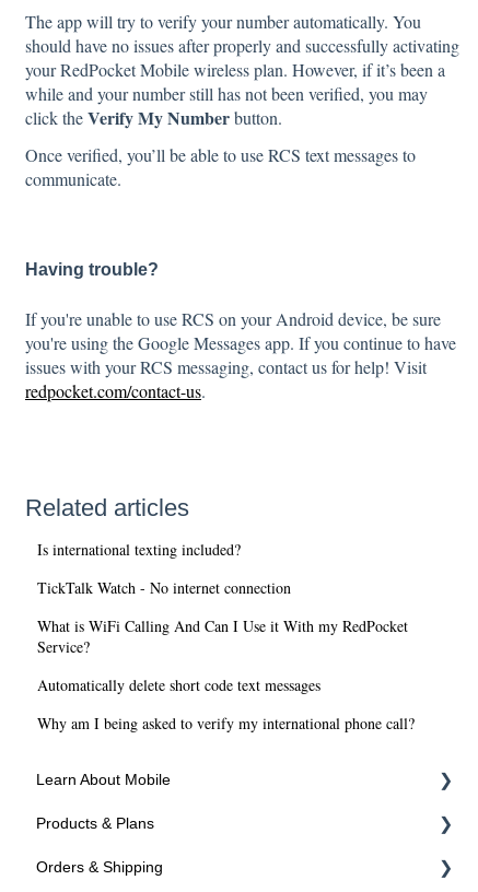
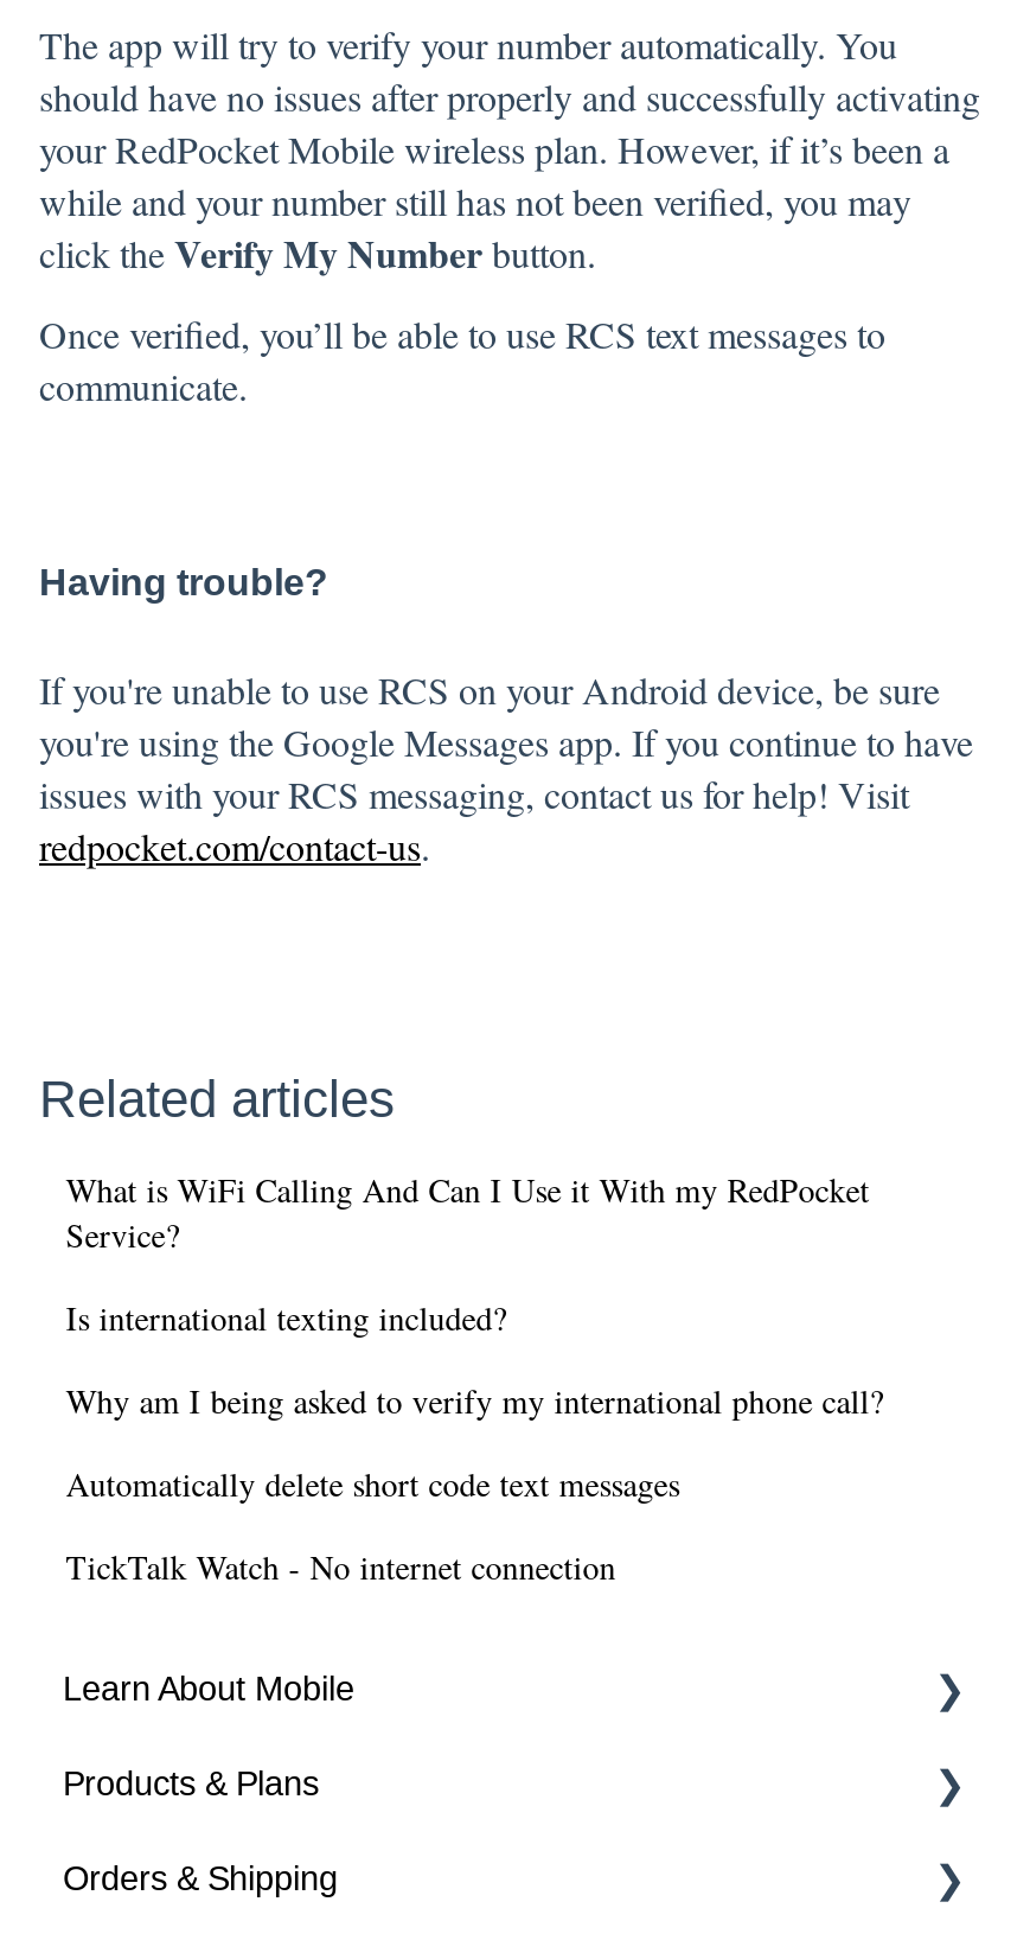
moved down: Is international texting included?

moved down: TickTalk Watch - No internet connection

moved up: What is WiFi Calling And Can I Use it With my RedPocket | Service?

moved up: Why am I being asked to verify my international phone call?
